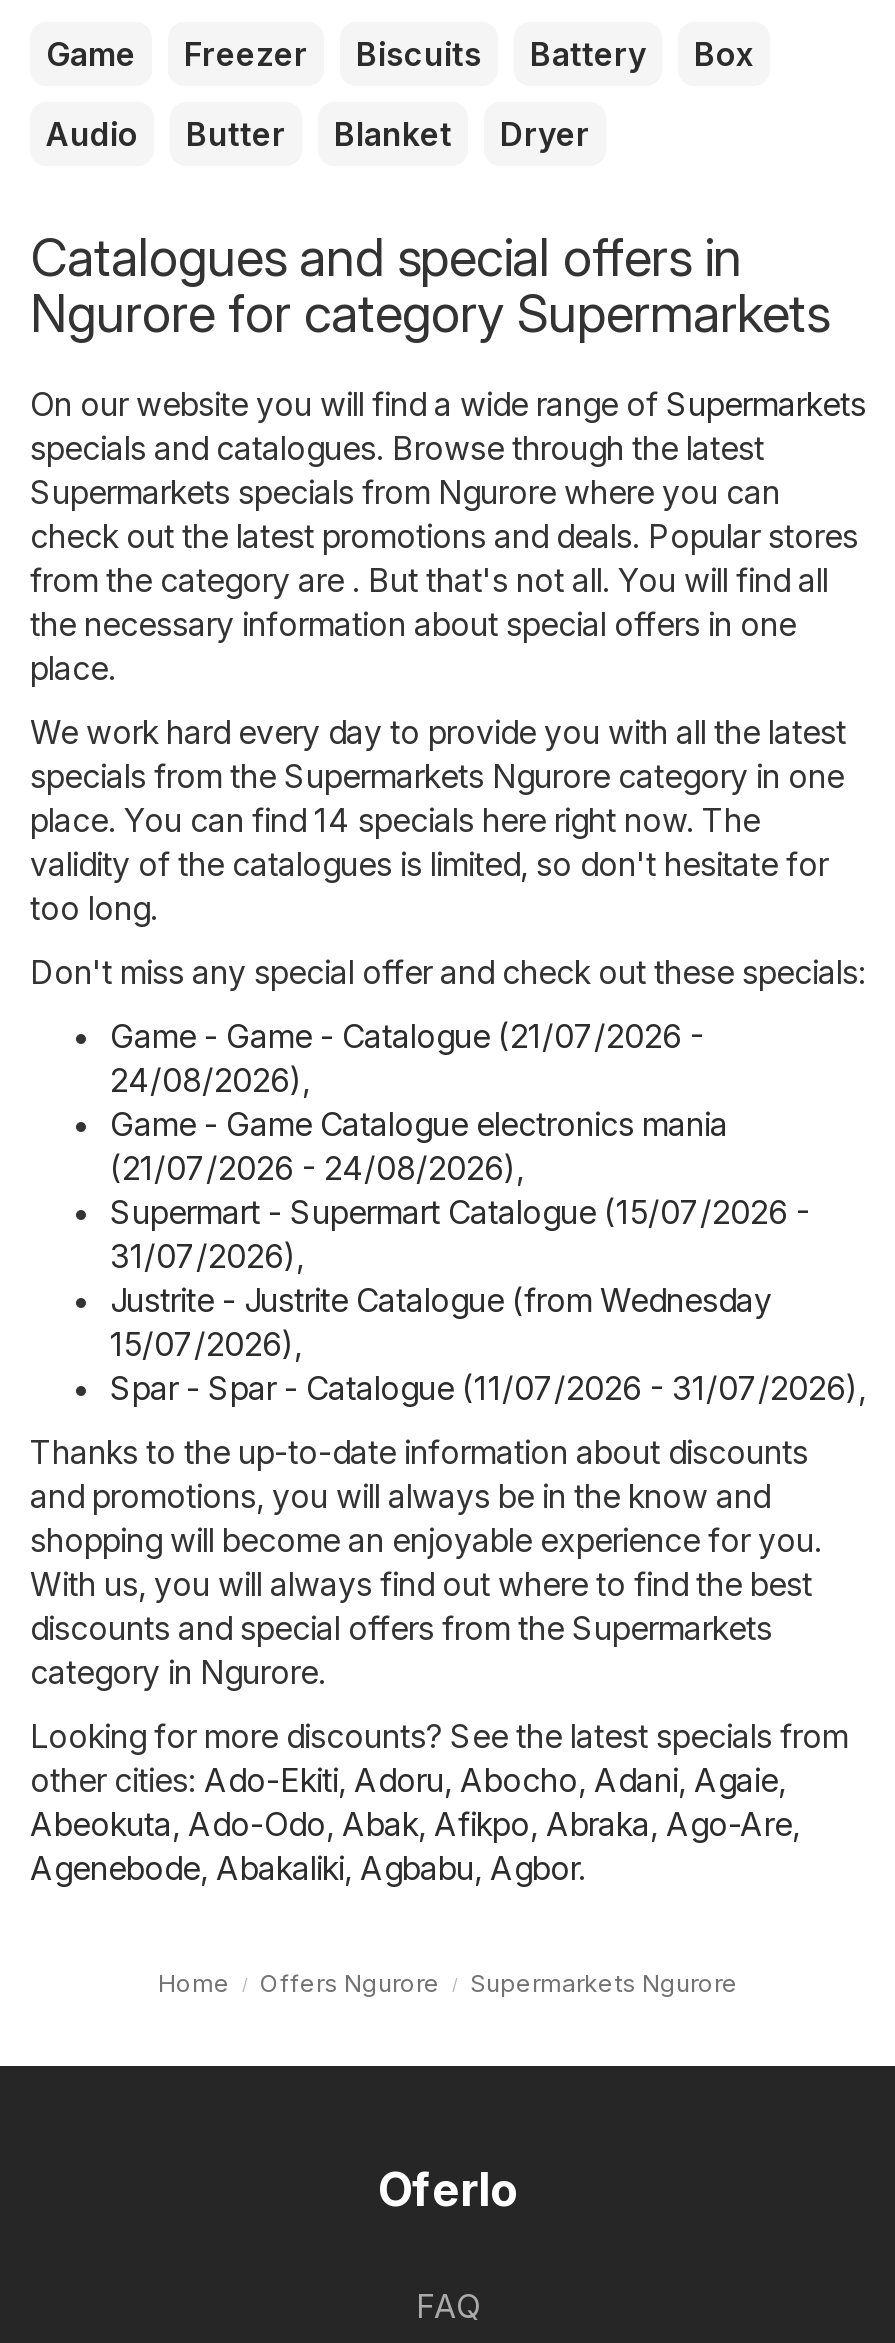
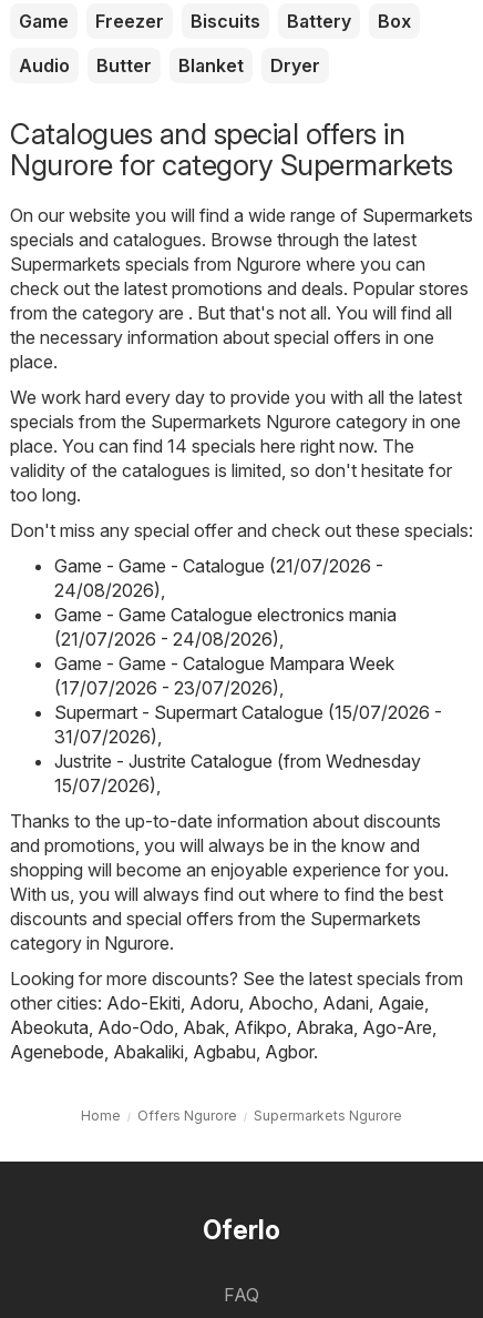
+ Game - Game - Catalogue Mampara Week
+ (17/07/2026 - 23/07/2026),

moved down: Supermart - Supermart Catalogue (15/07/2026 - | 31/07/2026), | Justrite - Justrite Catalogue (from Wednesday | 15/07/2026),

- Spar - Spar - Catalogue (11/07/2026 - 31/07/2026),
